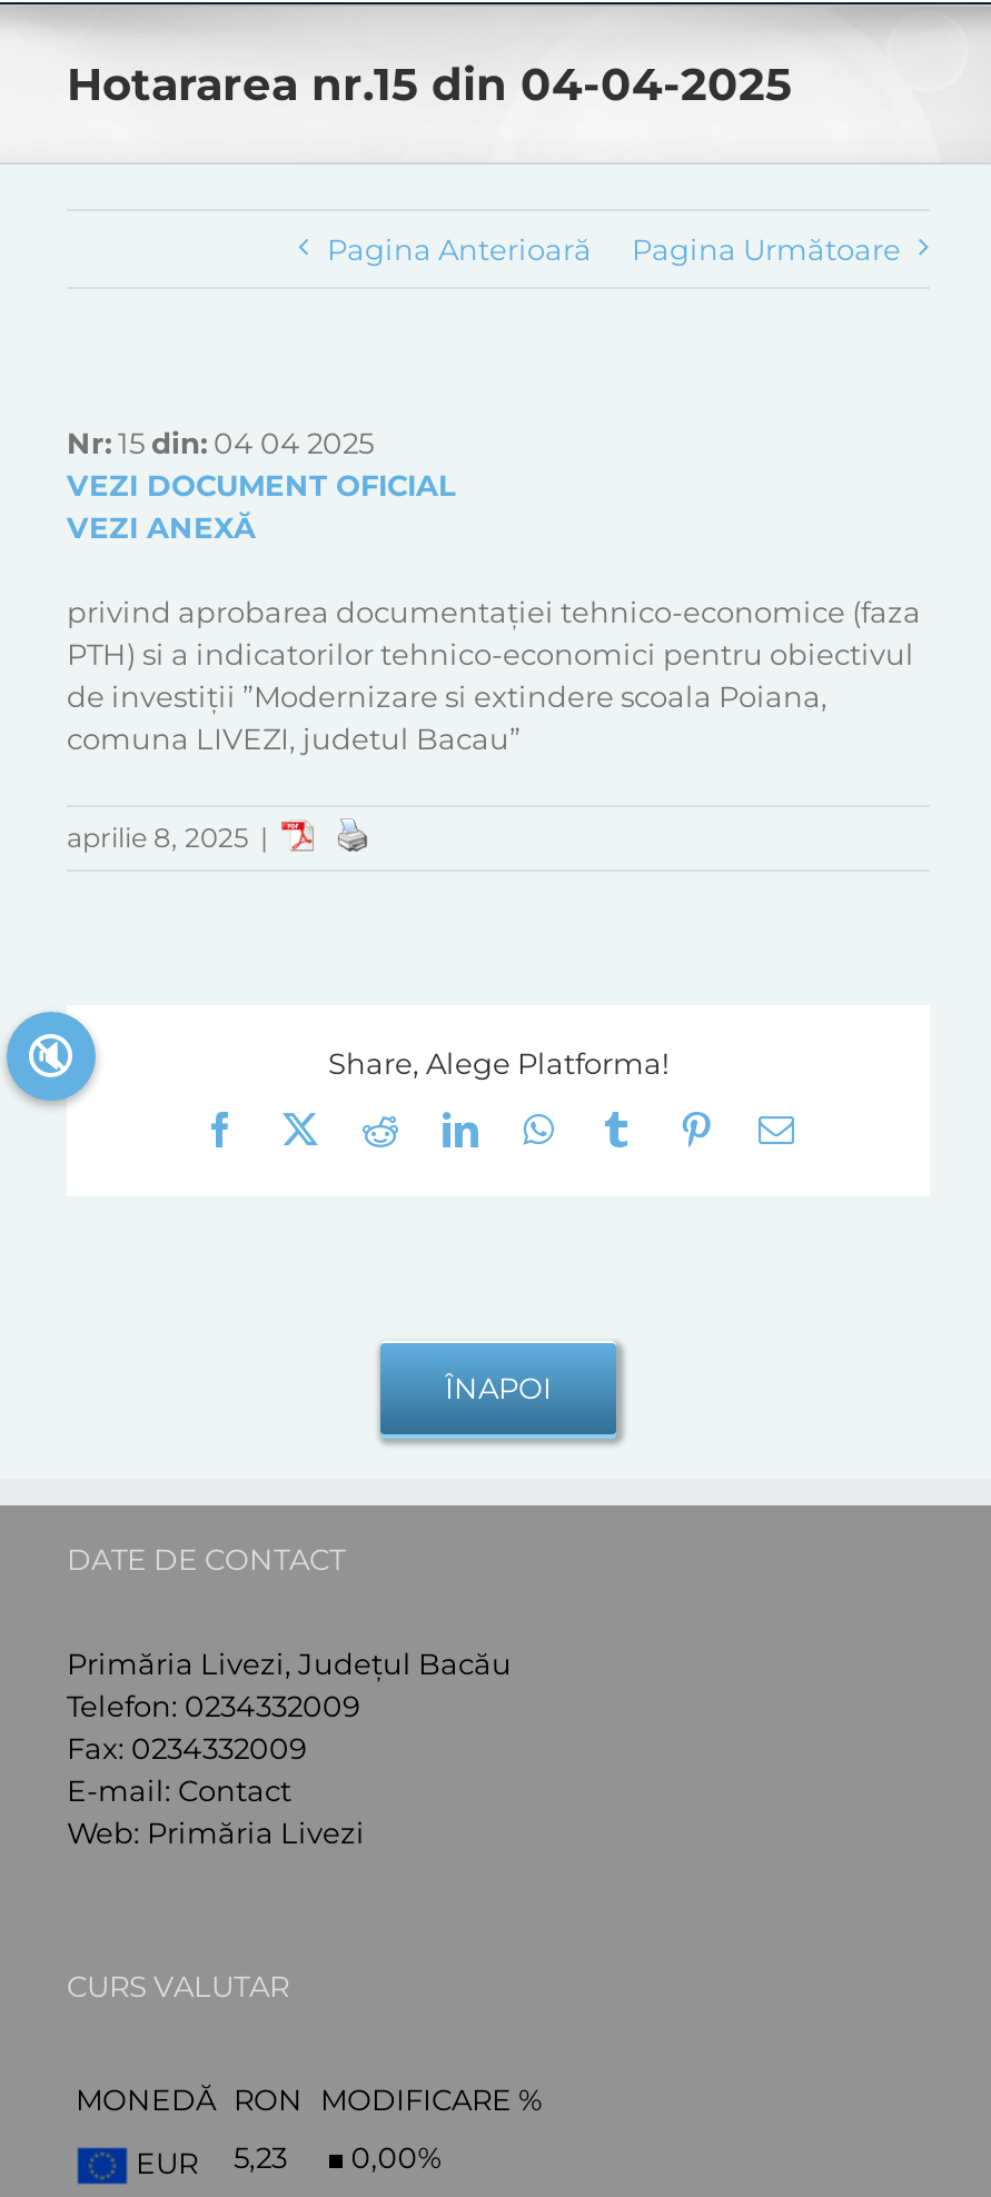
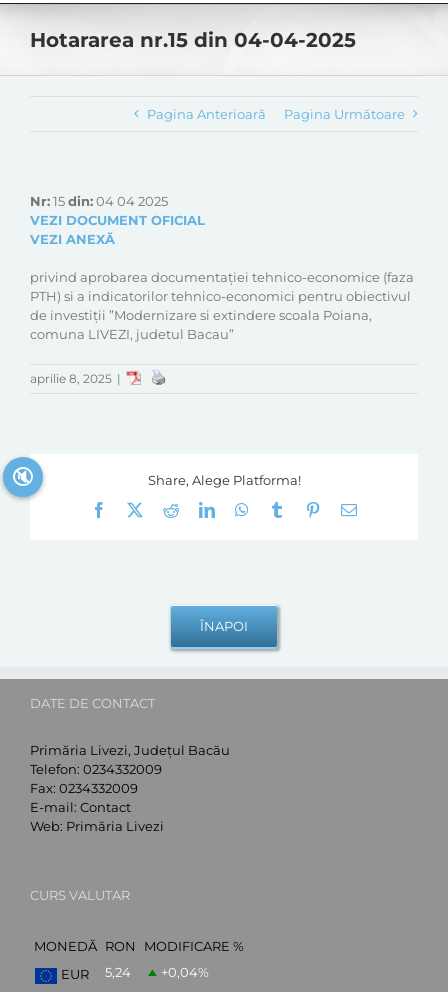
- 5,23
+ 5,24

- 0,00%
+ +0,04%
